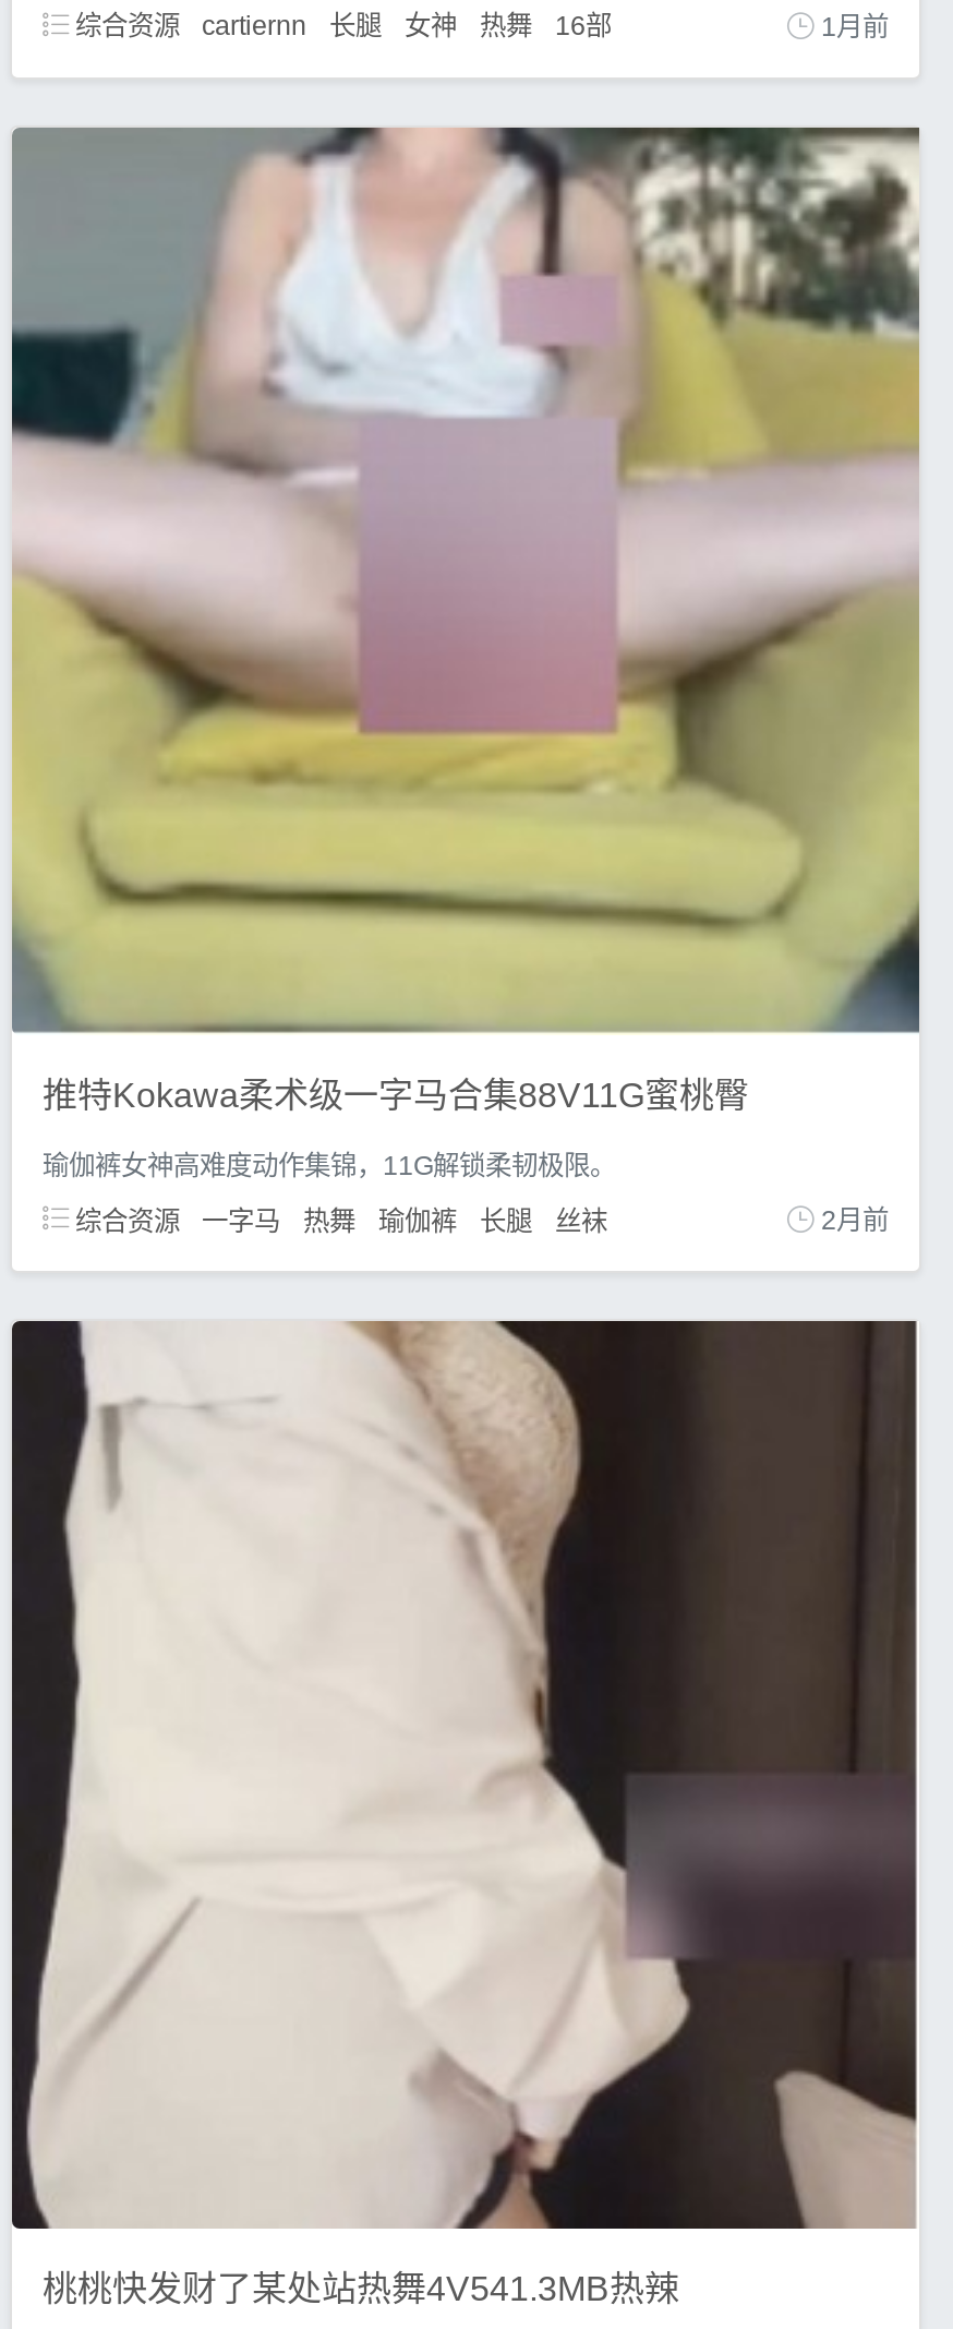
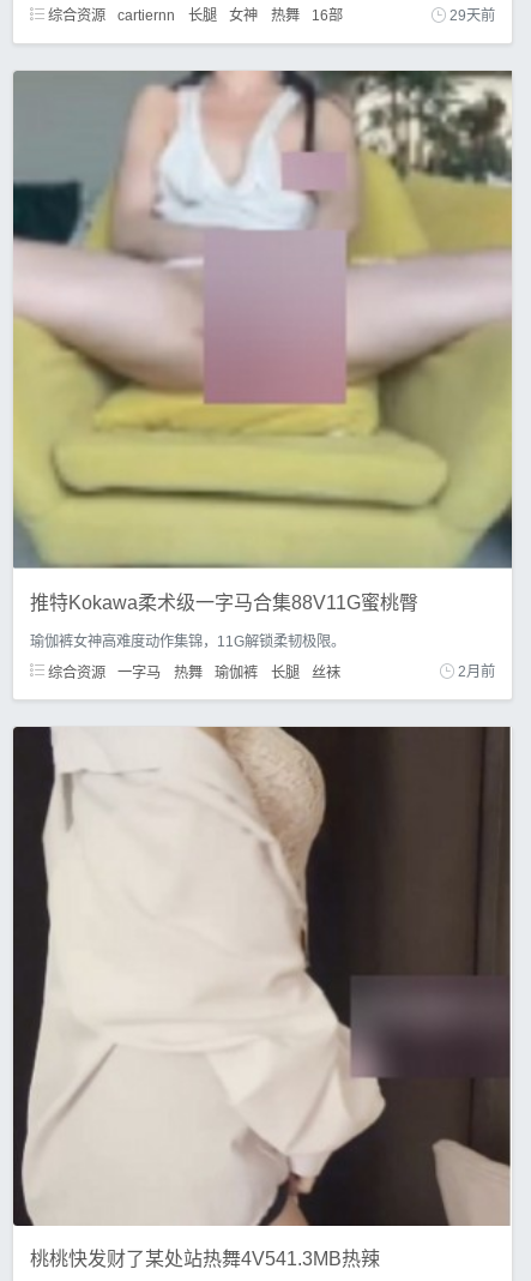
- 1月前
+ 29天前
